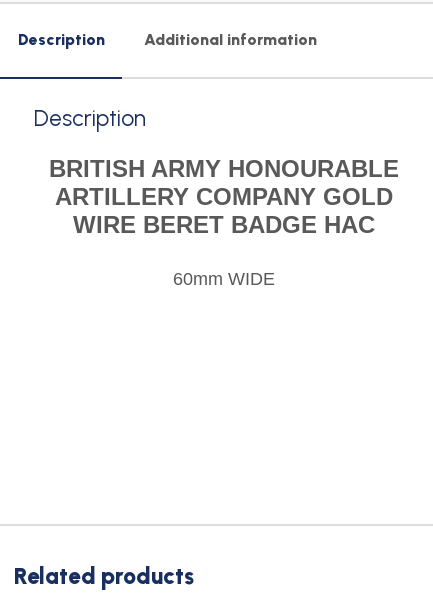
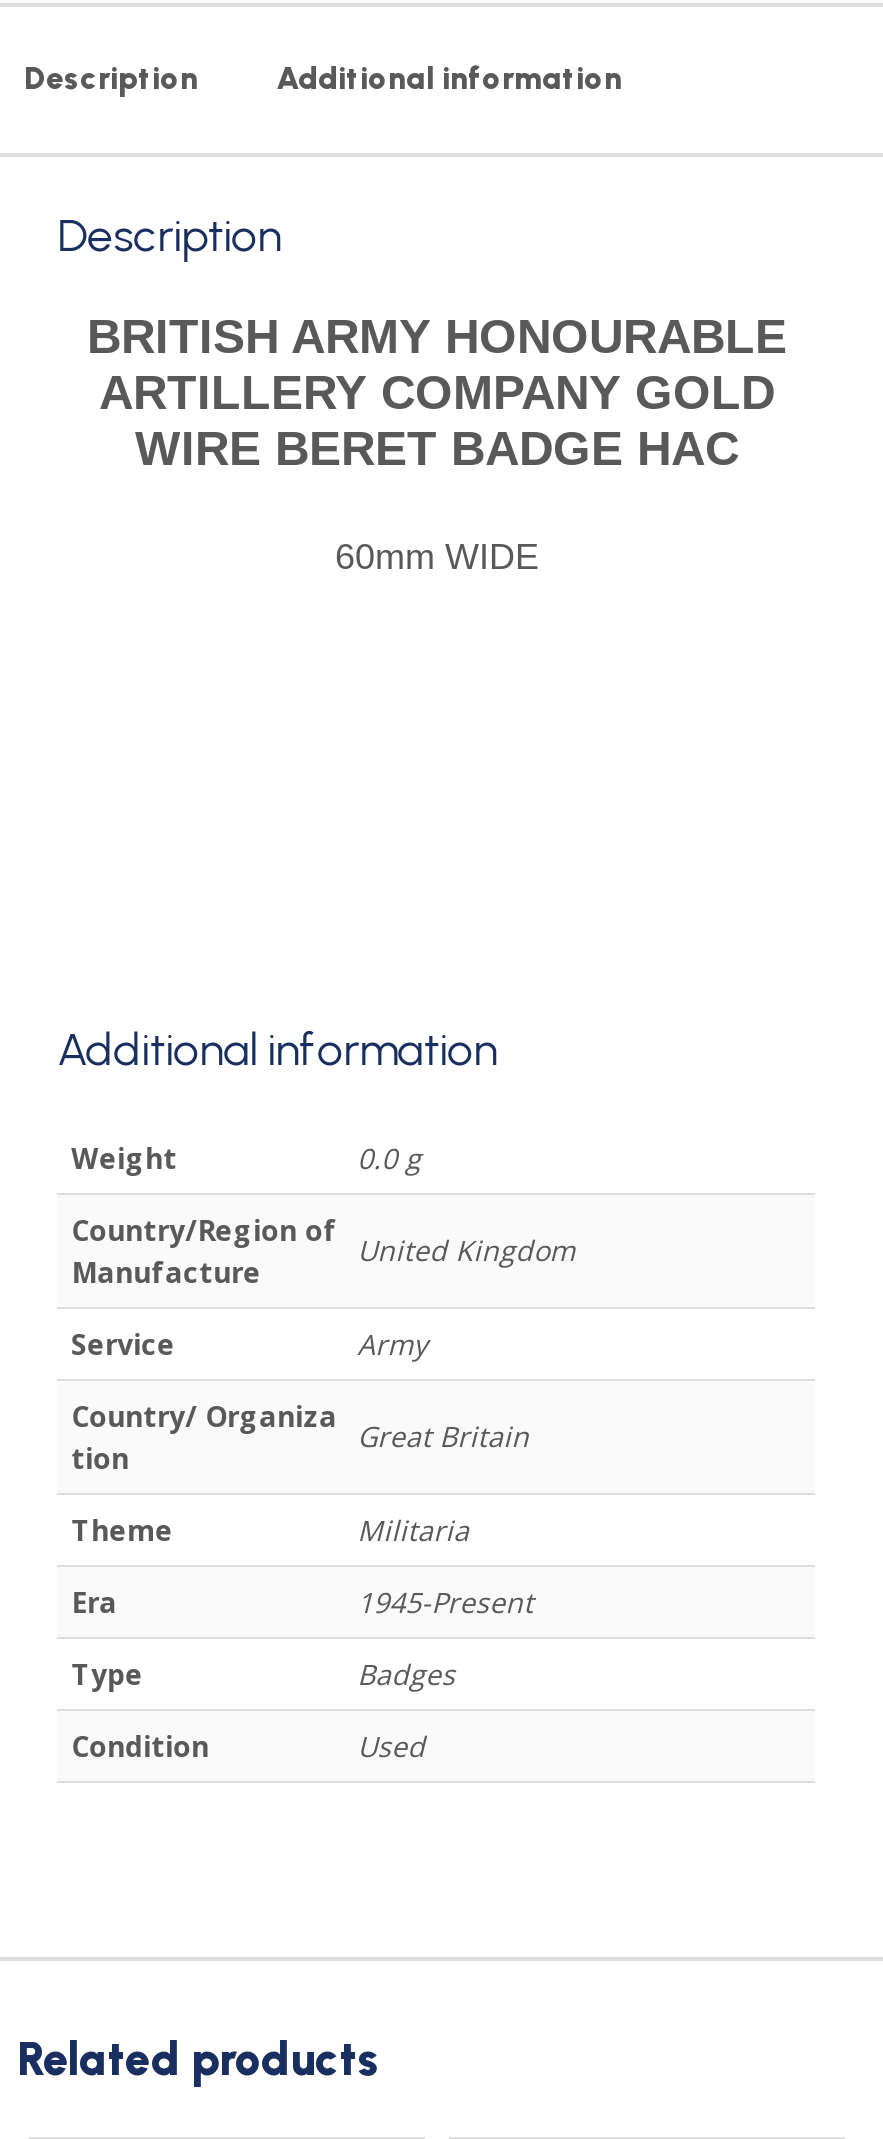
+ Additional information
+ Weight
+ 0.0 g
+ Country/Region of
+ Manufacture

+ United Kingdom
+ Service
+ Army
+ Country/ Organiza
+ tion

+ Great Britain
+ Theme
+ Militaria
+ Era
+ 1945-Present
+ Type
+ Badges
+ Condition
+ Used
